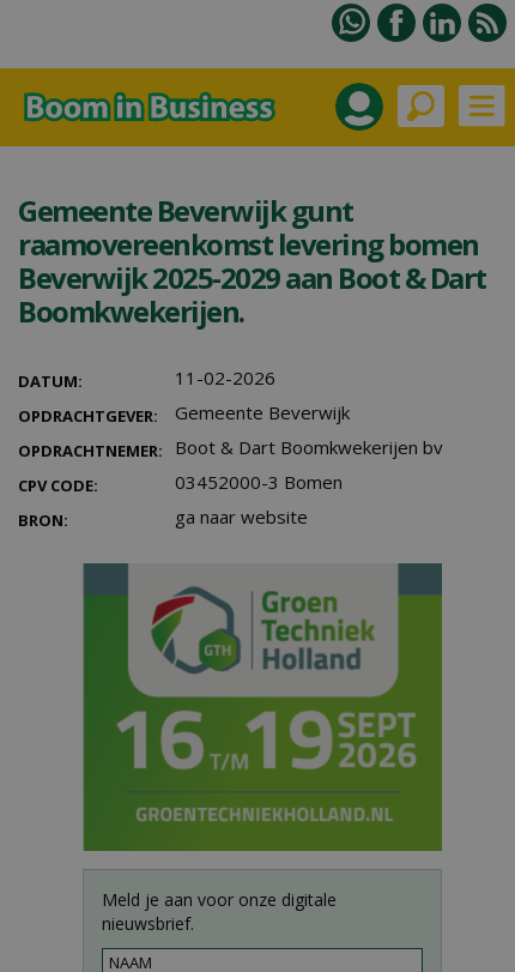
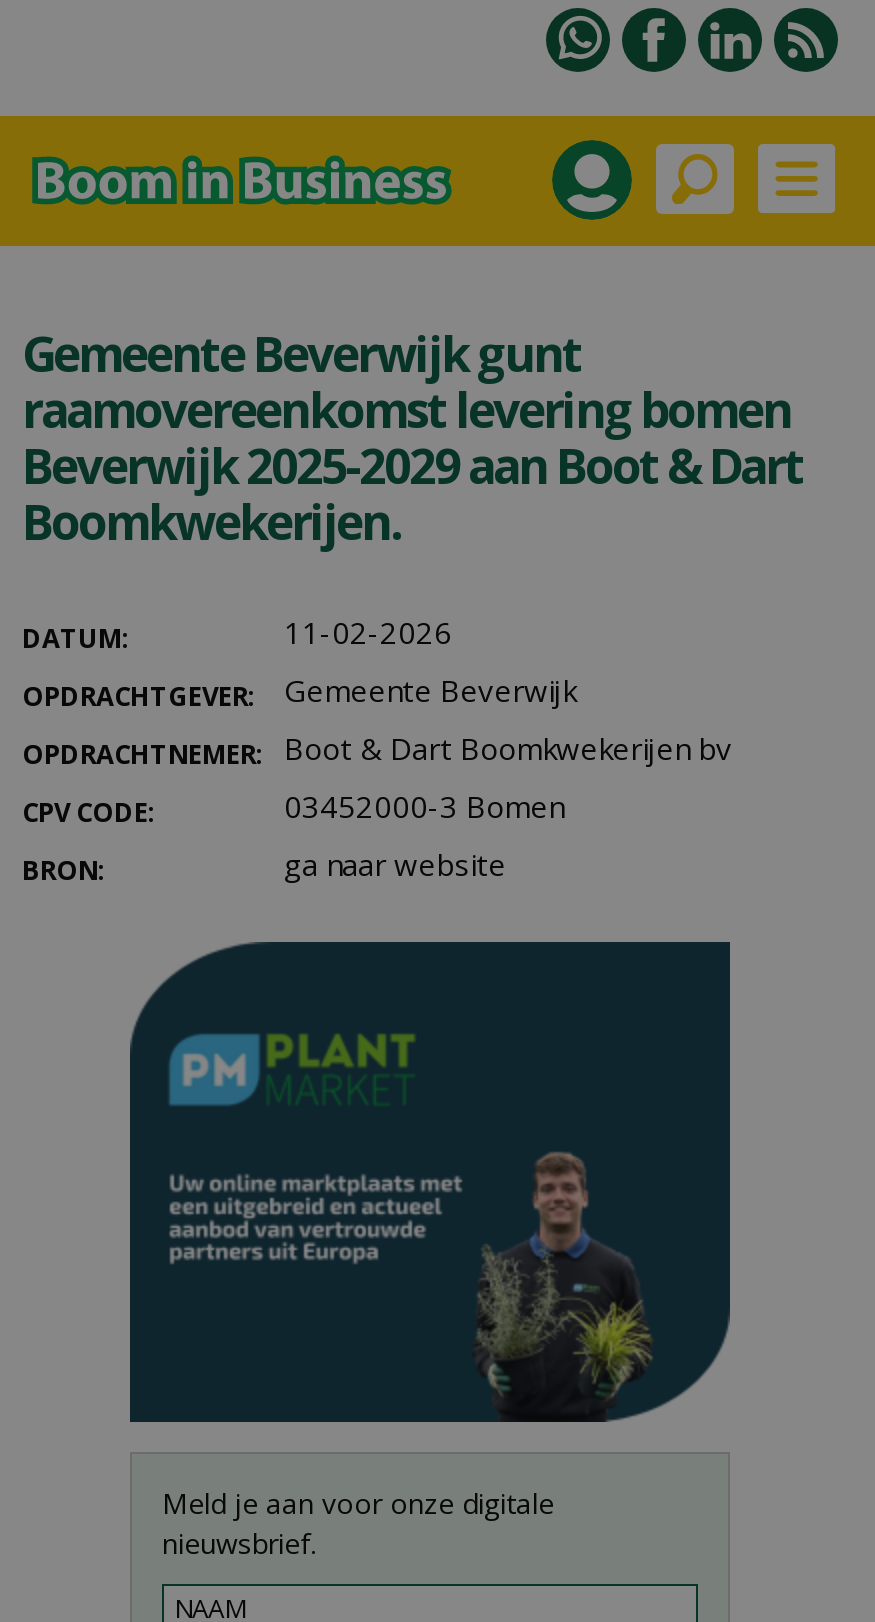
- [image]
+ [image]
